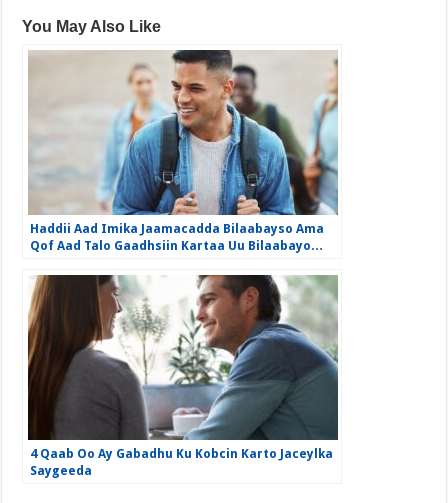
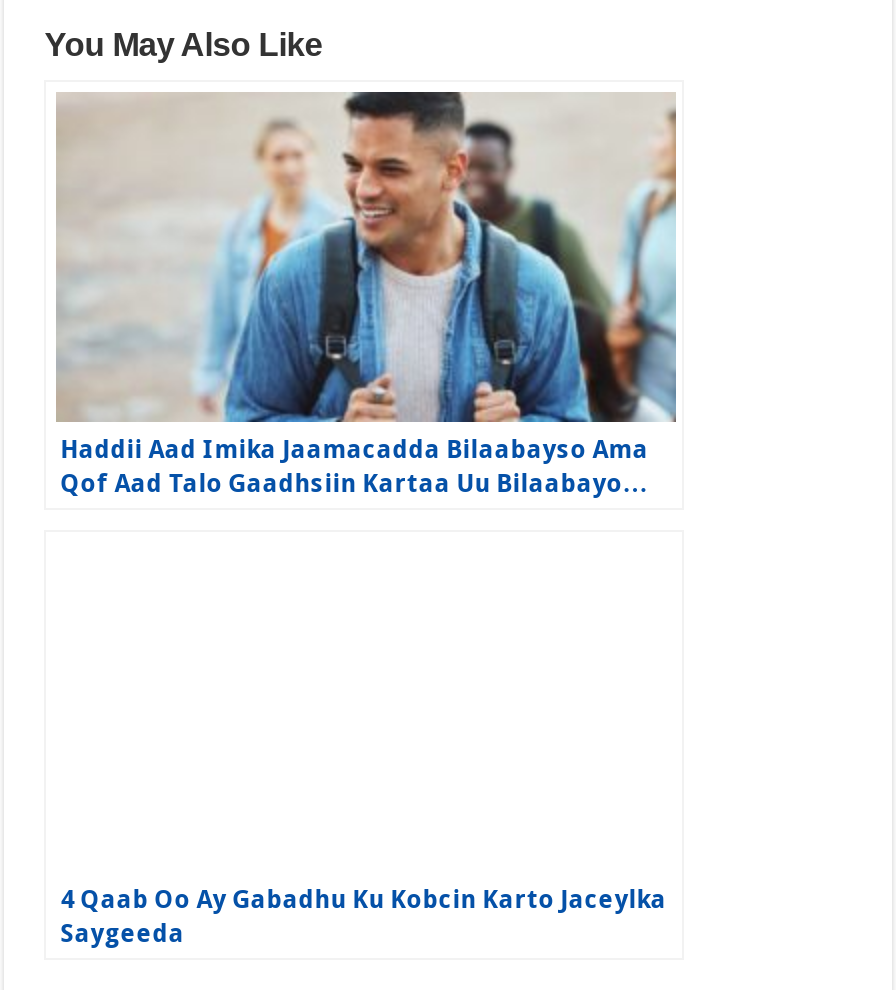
- [image]
